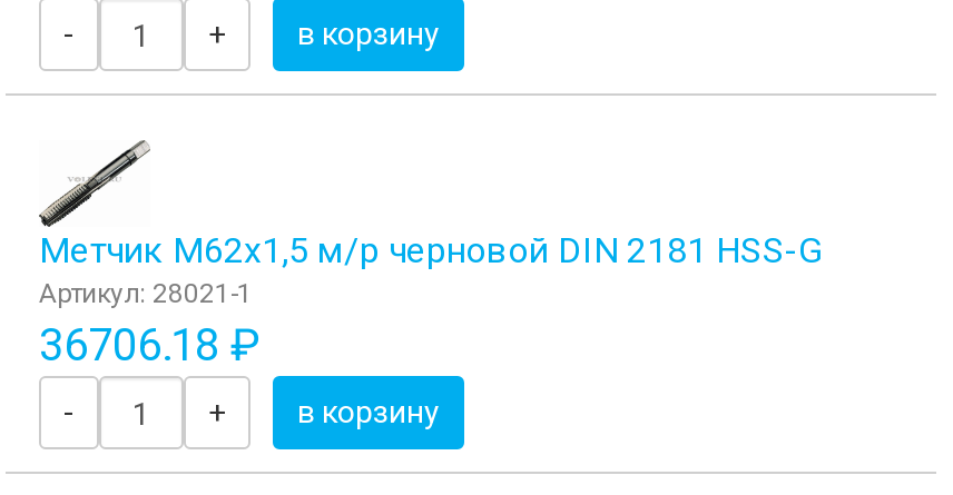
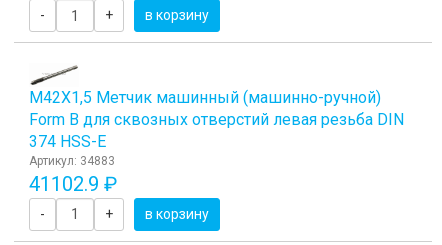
- Метчик М62x1,5 м/р черновой DIN 2181 HSS-G
- Артикул: 28021-1
- 36706.18 ₽
+ М42Х1,5 Метчик машинный (машинно-ручной)
+ Form B для сквозных отверстий левая резьба DIN
+ 374 HSS-E
+ Артикул: 34883
+ 41102.9 ₽
